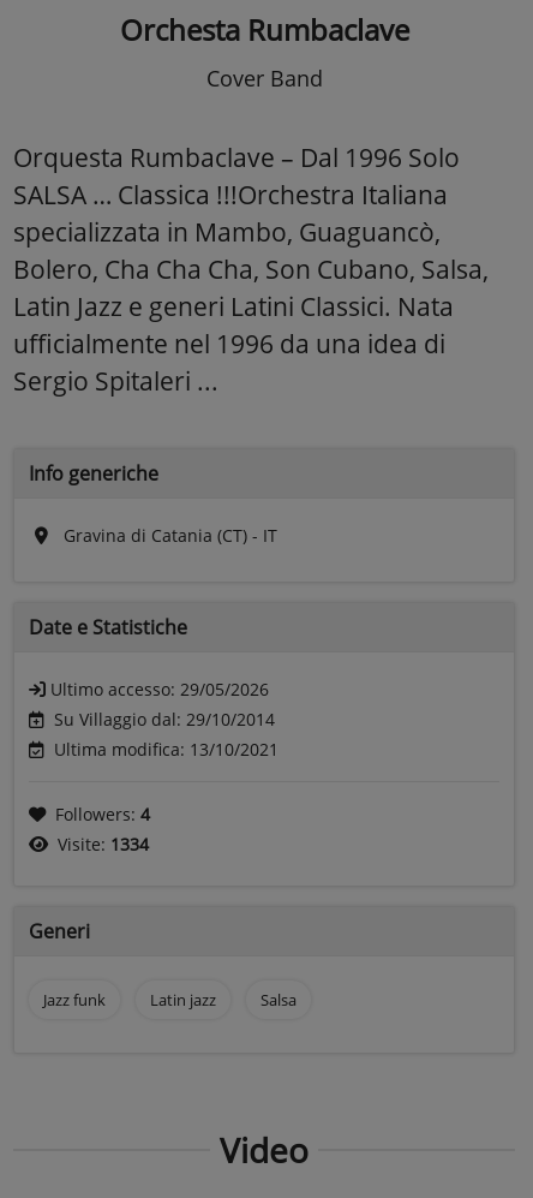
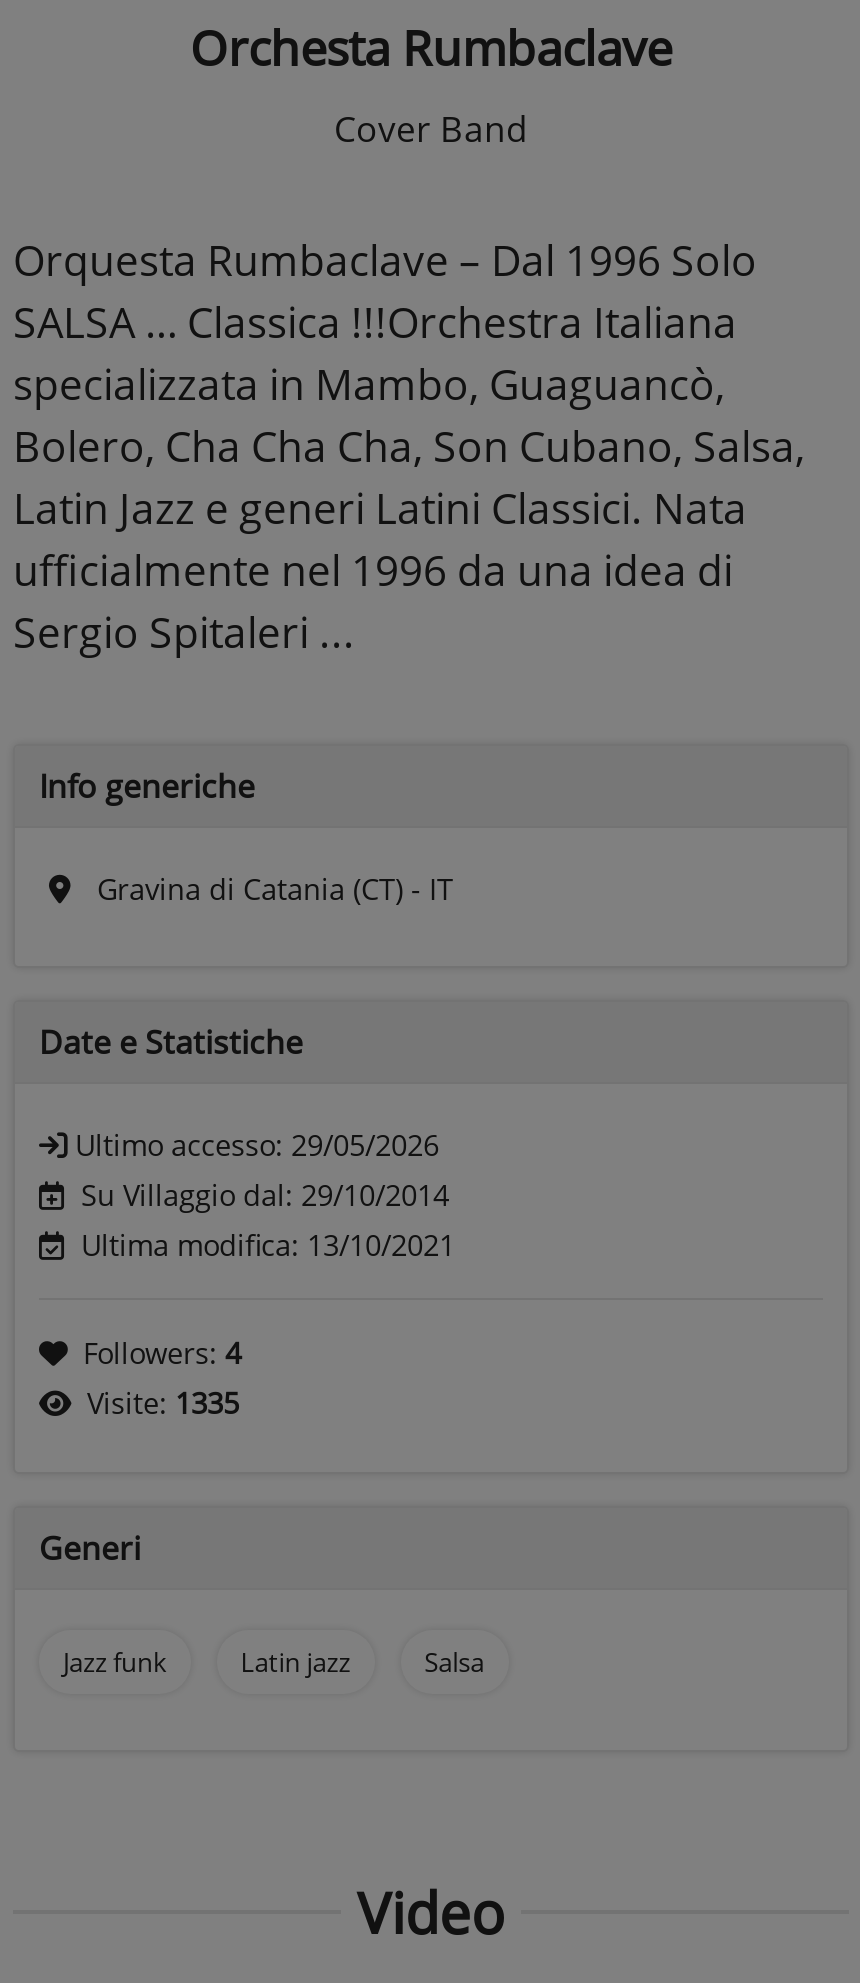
- Visite: 1334
+ Visite: 1335
